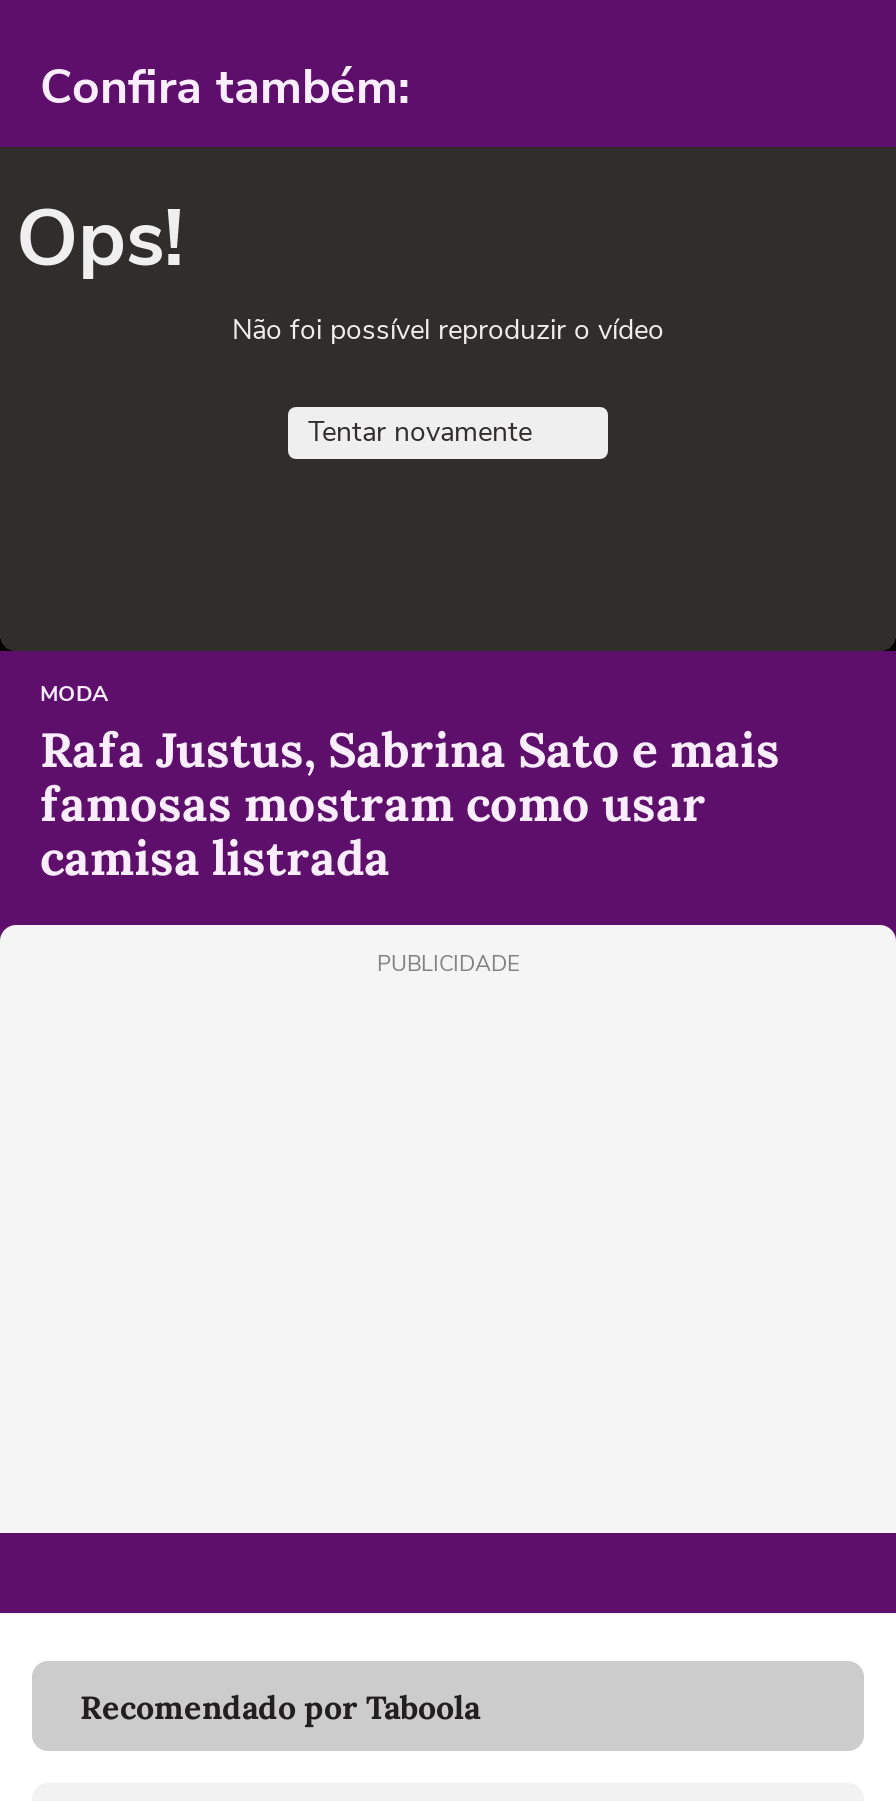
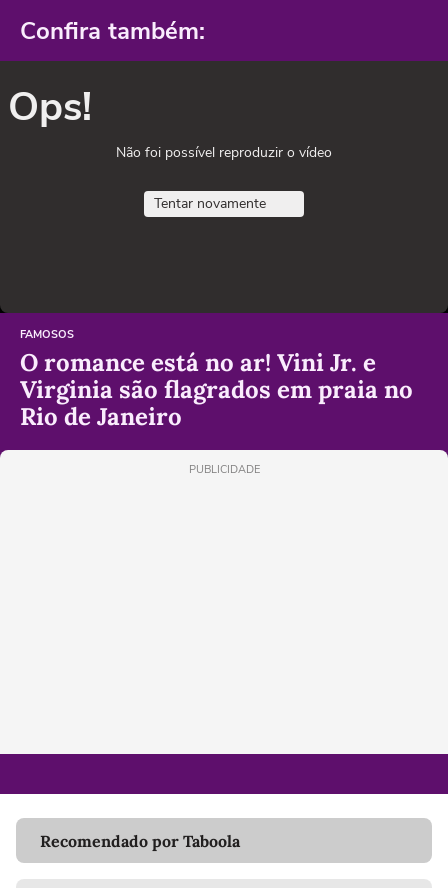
- MODA
- Rafa Justus, Sabrina Sato e mais
- famosas mostram como usar
- camisa listrada
+ FAMOSOS
+ O romance está no ar! Vini Jr. e
+ Virginia são flagrados em praia no
+ Rio de Janeiro
